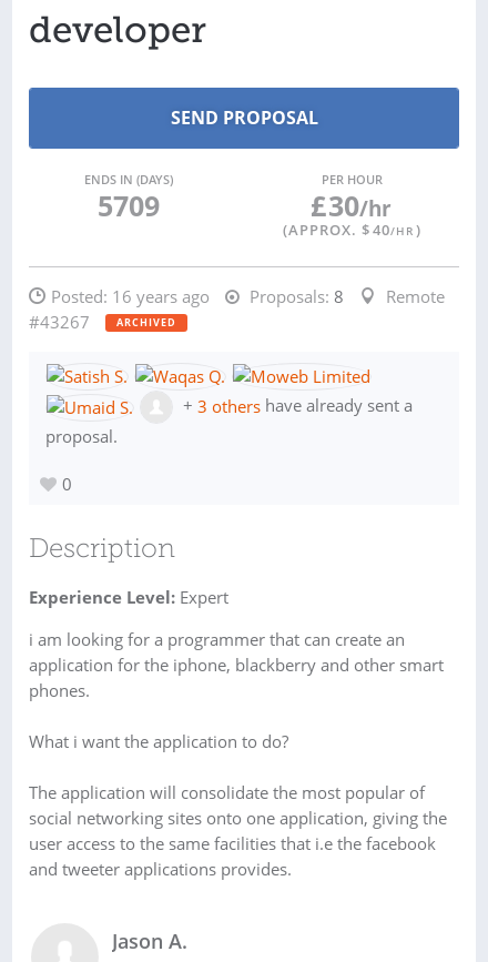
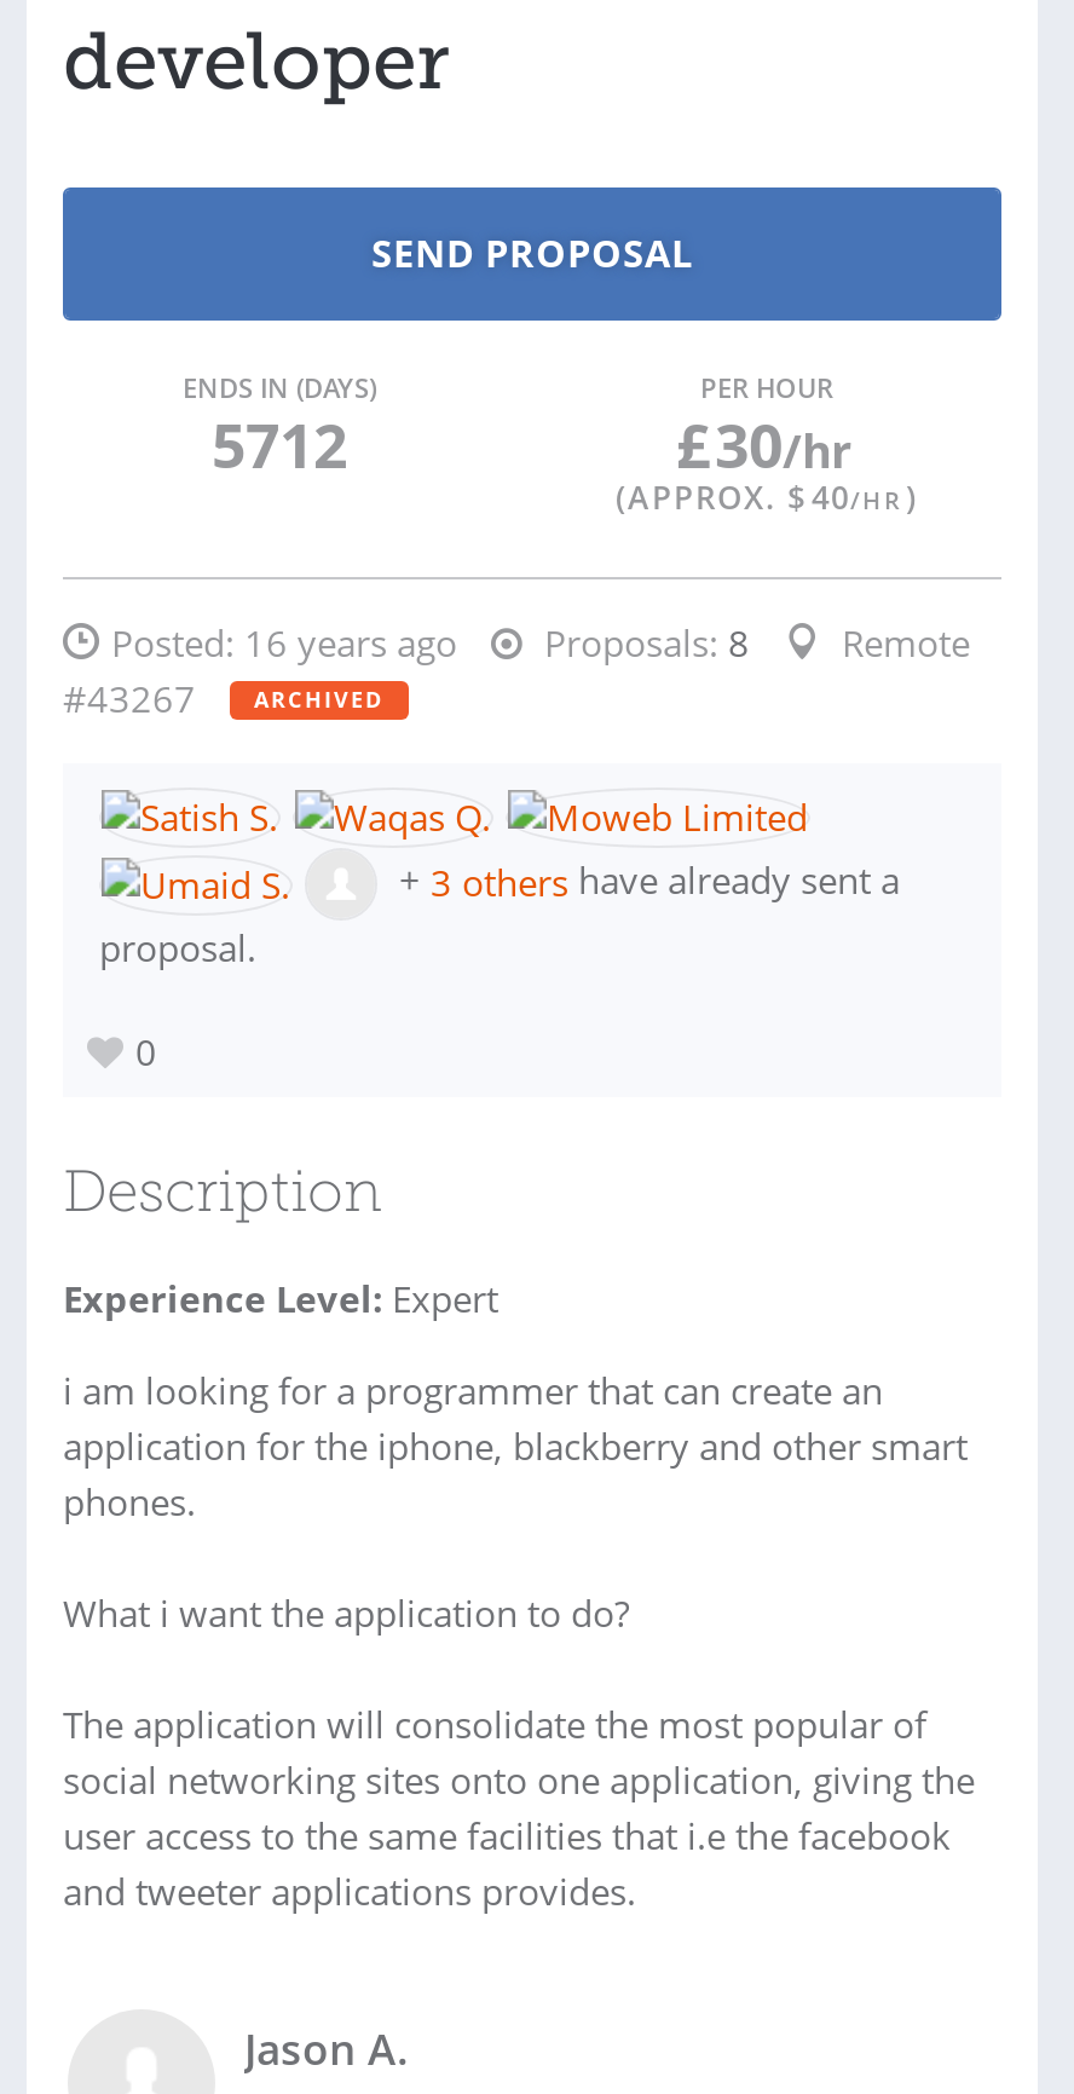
- 5709
+ 5712
